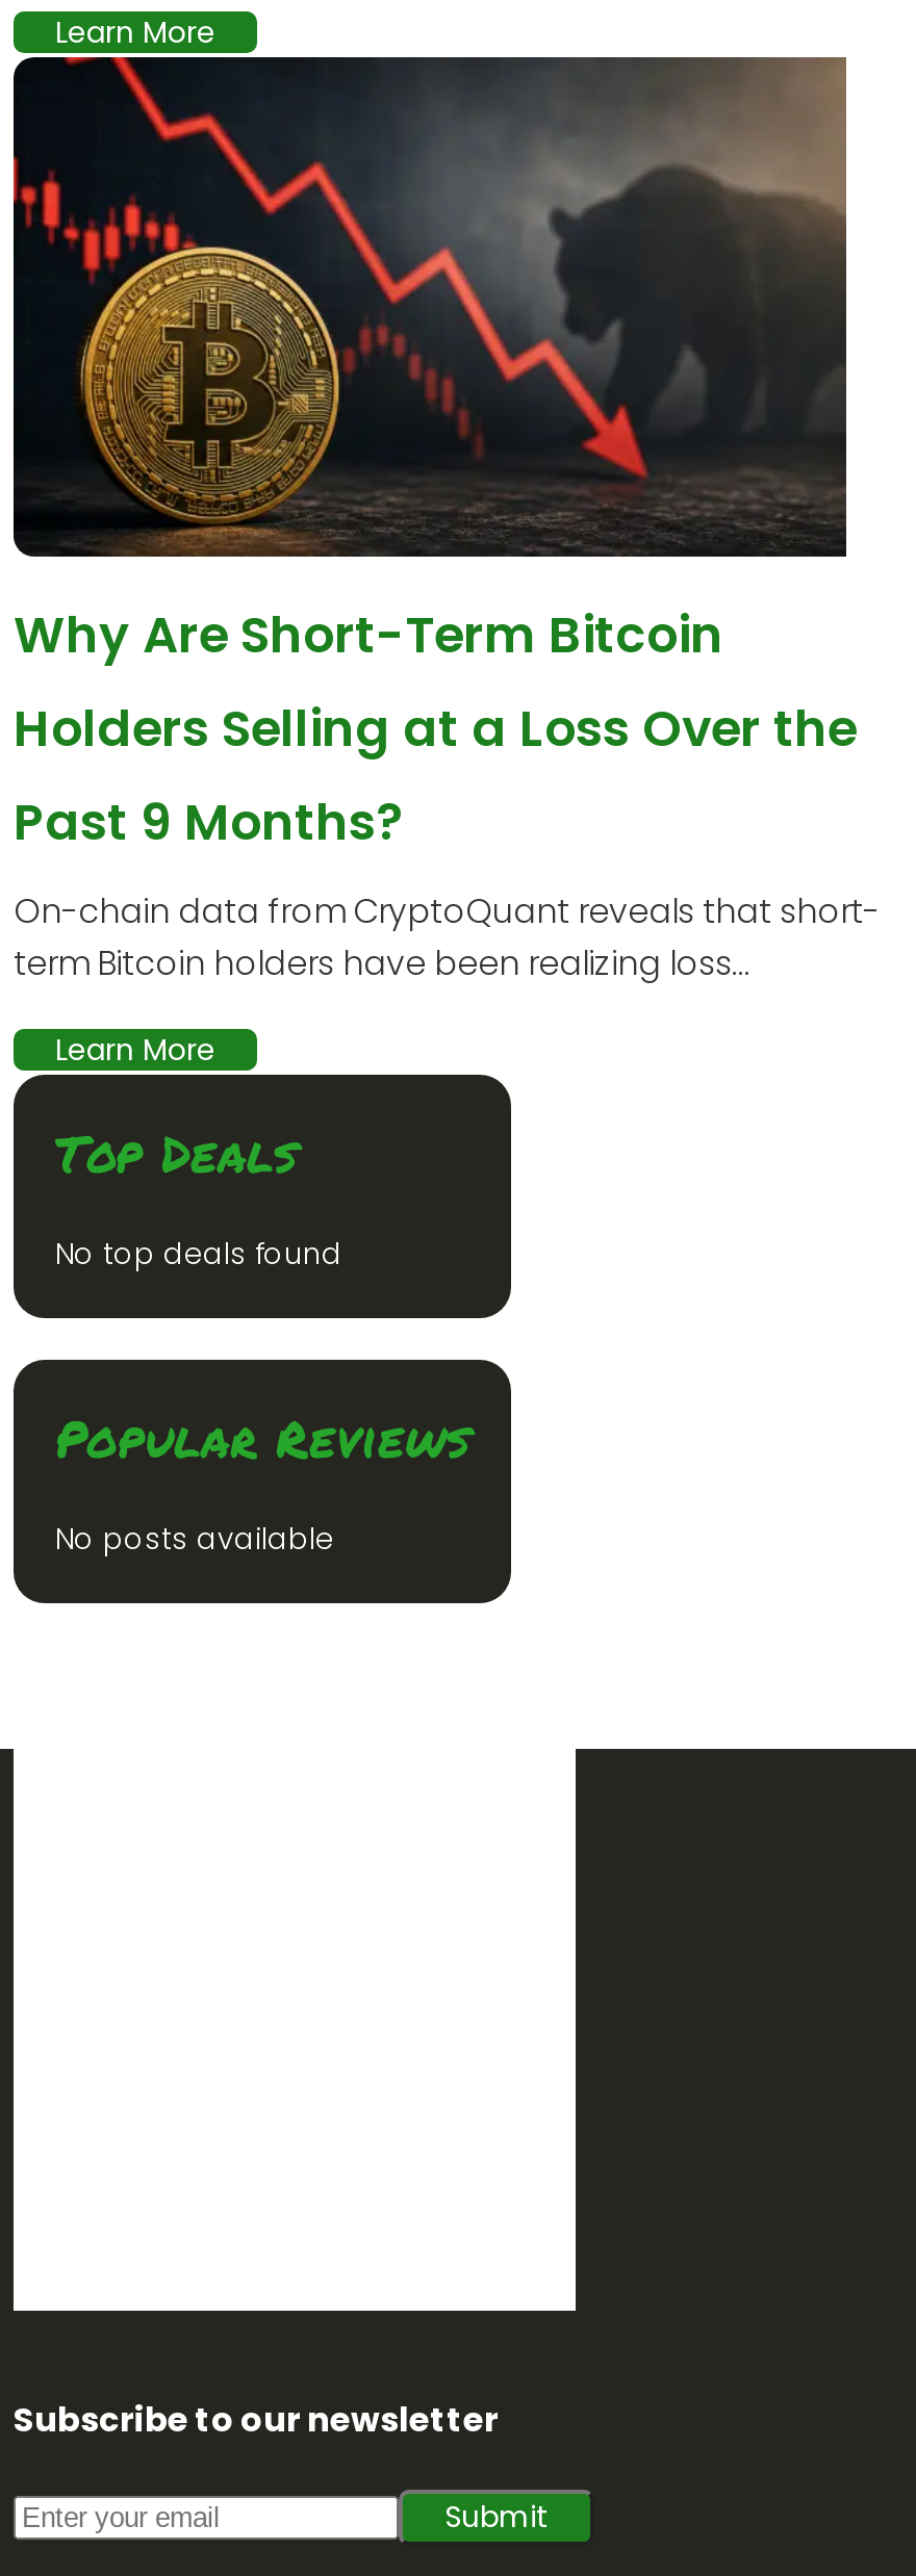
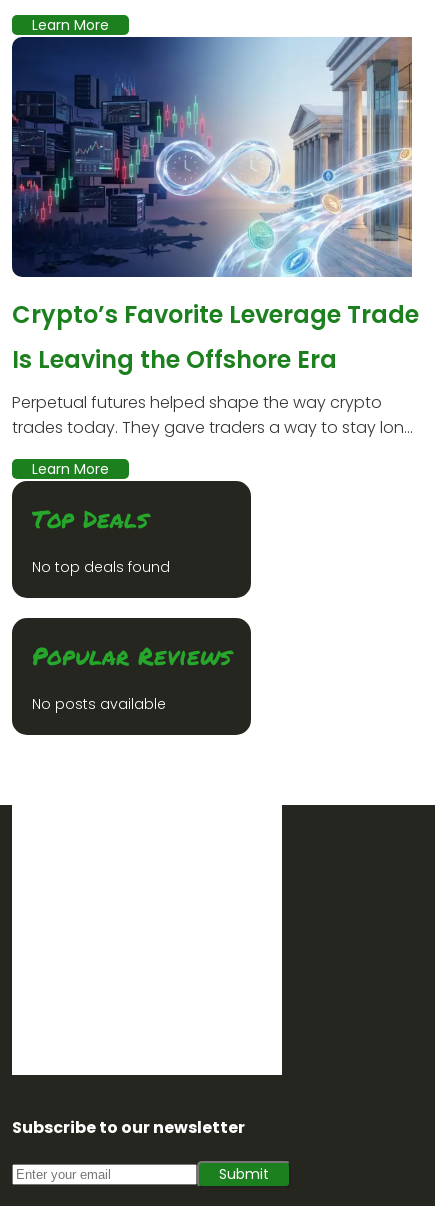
- [image]
- Why Are Short-Term Bitcoin
- Holders Selling at a Loss Over the
- Past 9 Months?
+ [image]
+ Crypto’s Favorite Leverage Trade
+ Is Leaving the Offshore Era

- On-chain data from CryptoQuant reveals that short-
- term Bitcoin holders have been realizing loss...
+ Perpetual futures helped shape the way crypto
+ trades today. They gave traders a way to stay lon...
